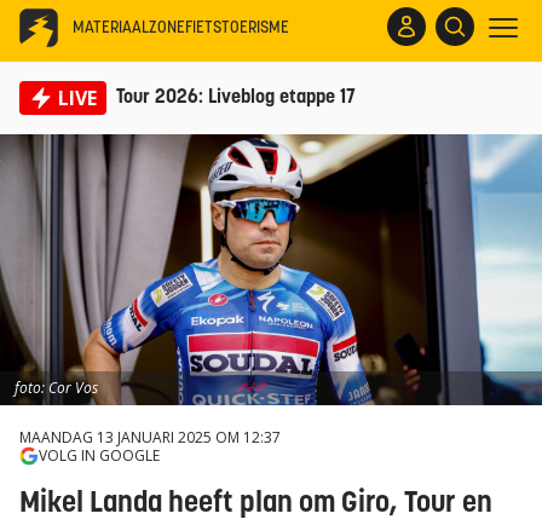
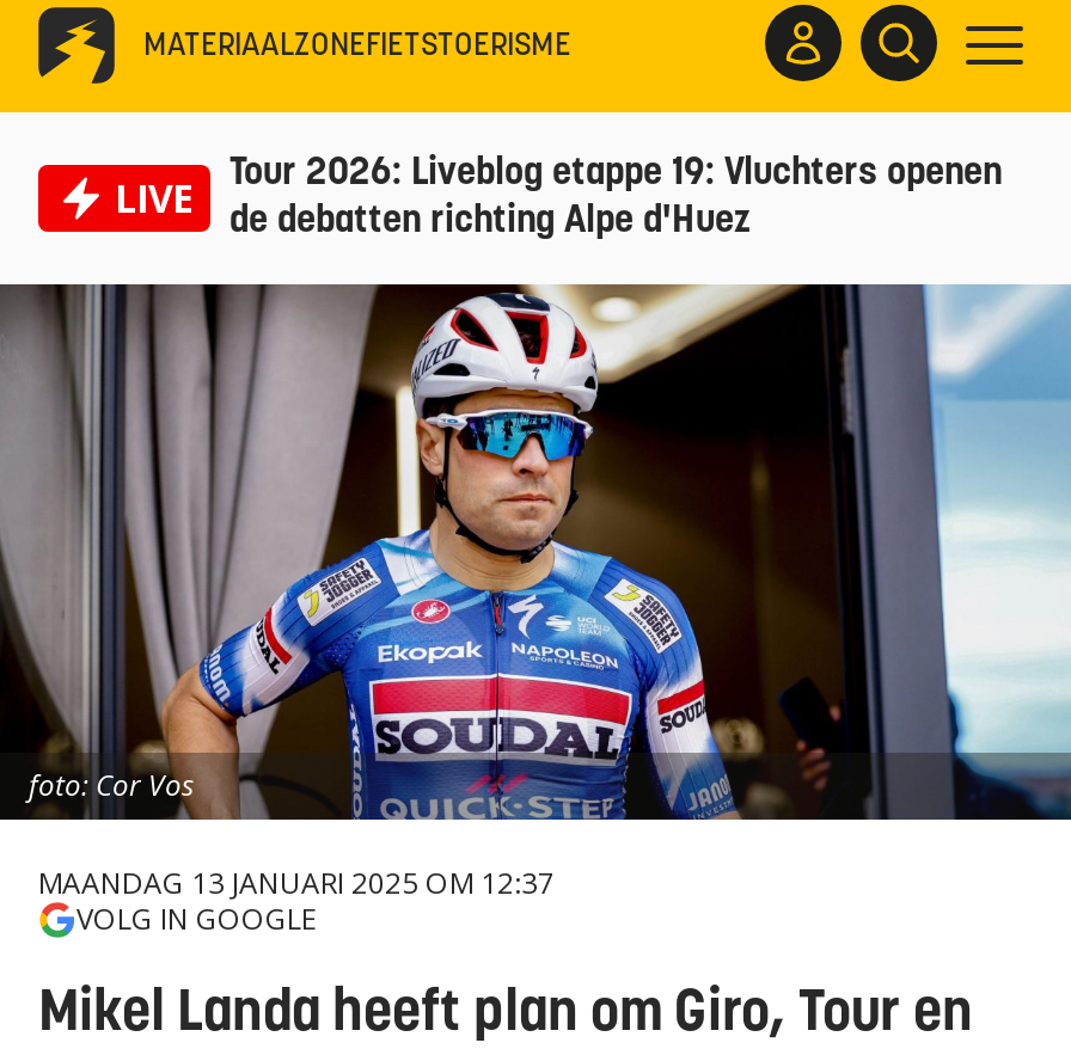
- Tour 2026: Liveblog etappe 17
+ Tour 2026: Liveblog etappe 19: Vluchters openen
+ de debatten richting Alpe d'Huez
